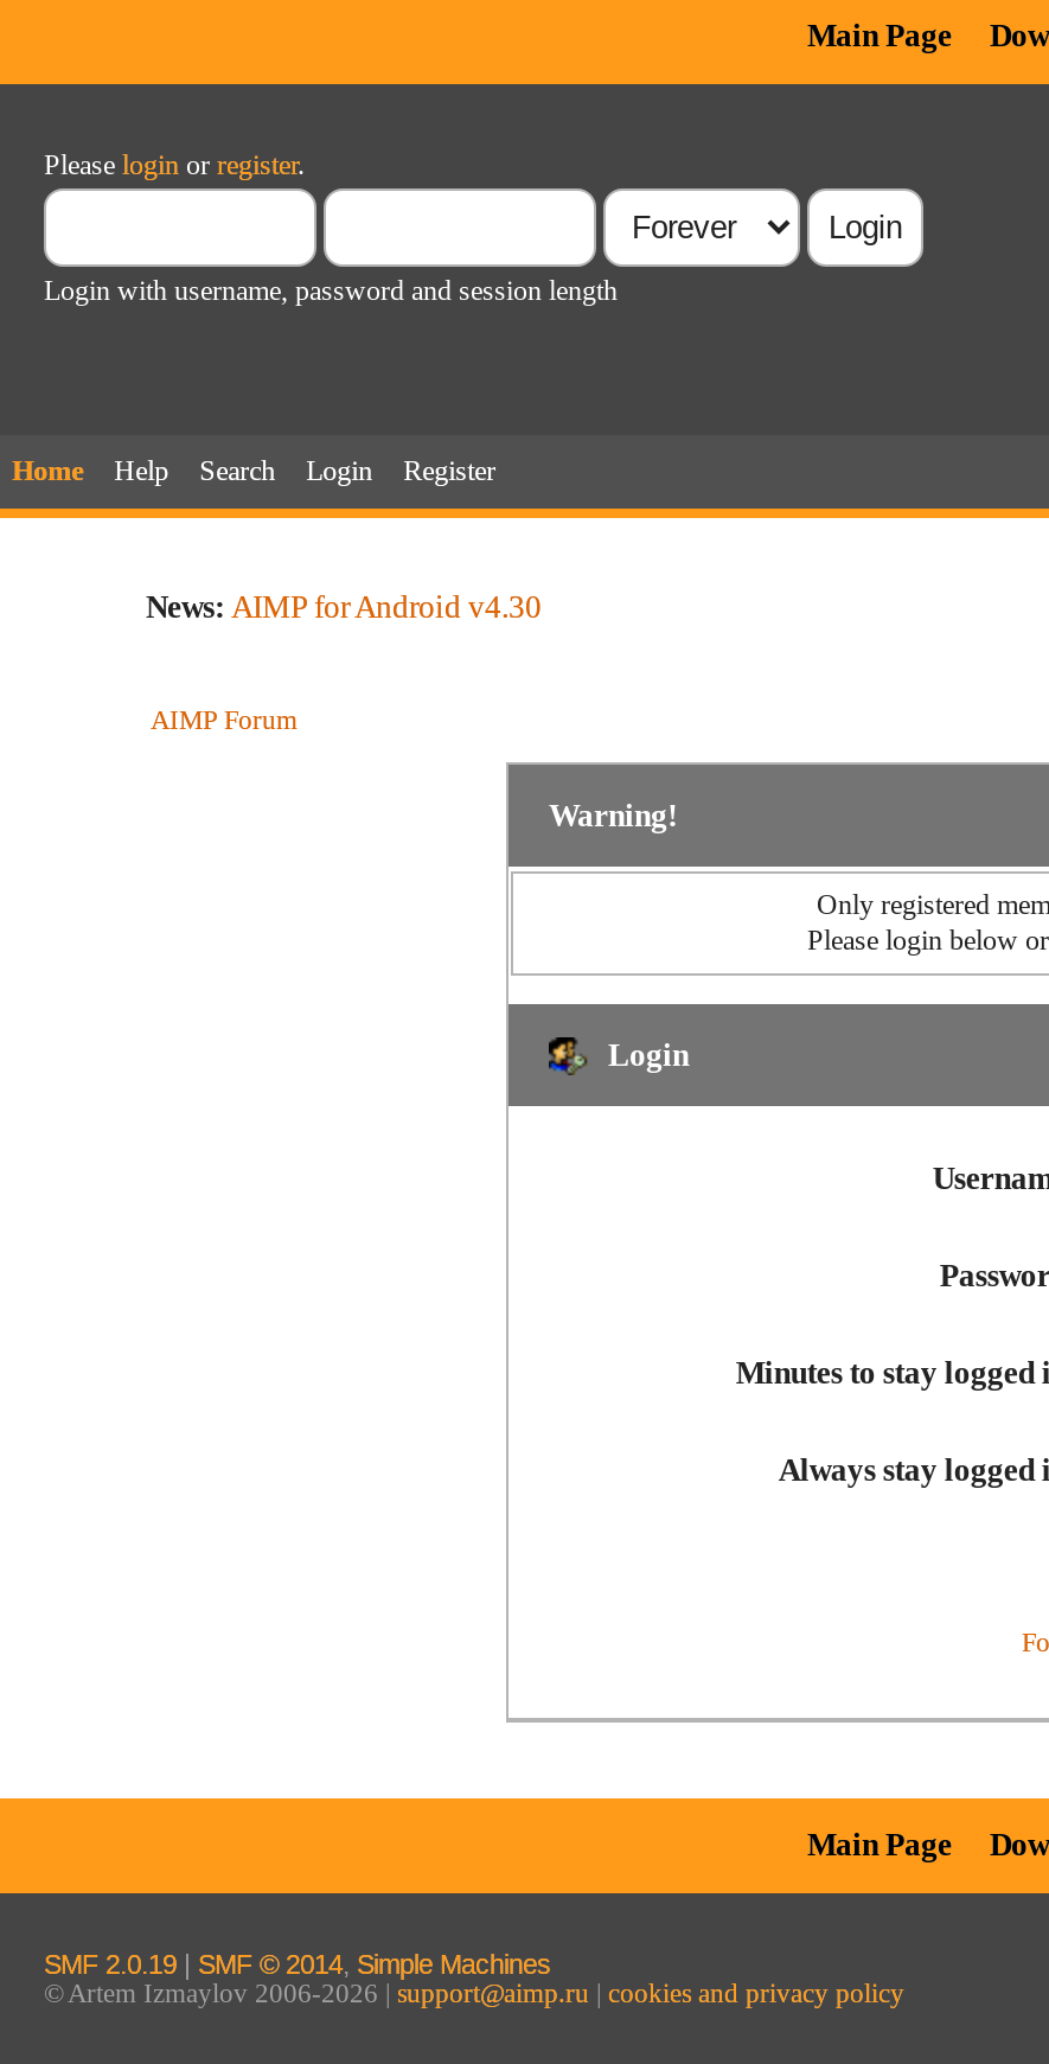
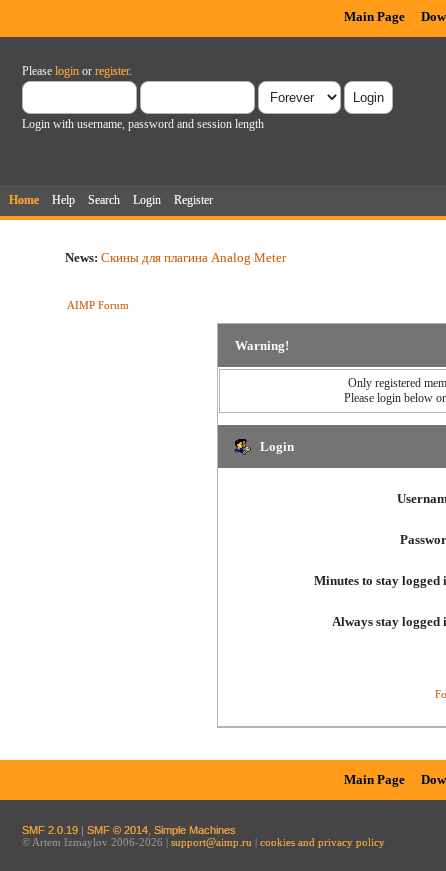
- News: AIMP for Android v4.30
+ News: Скины для плагина Analog Meter
